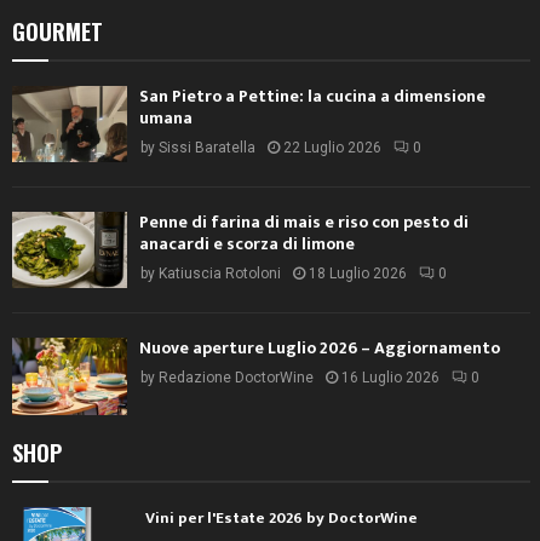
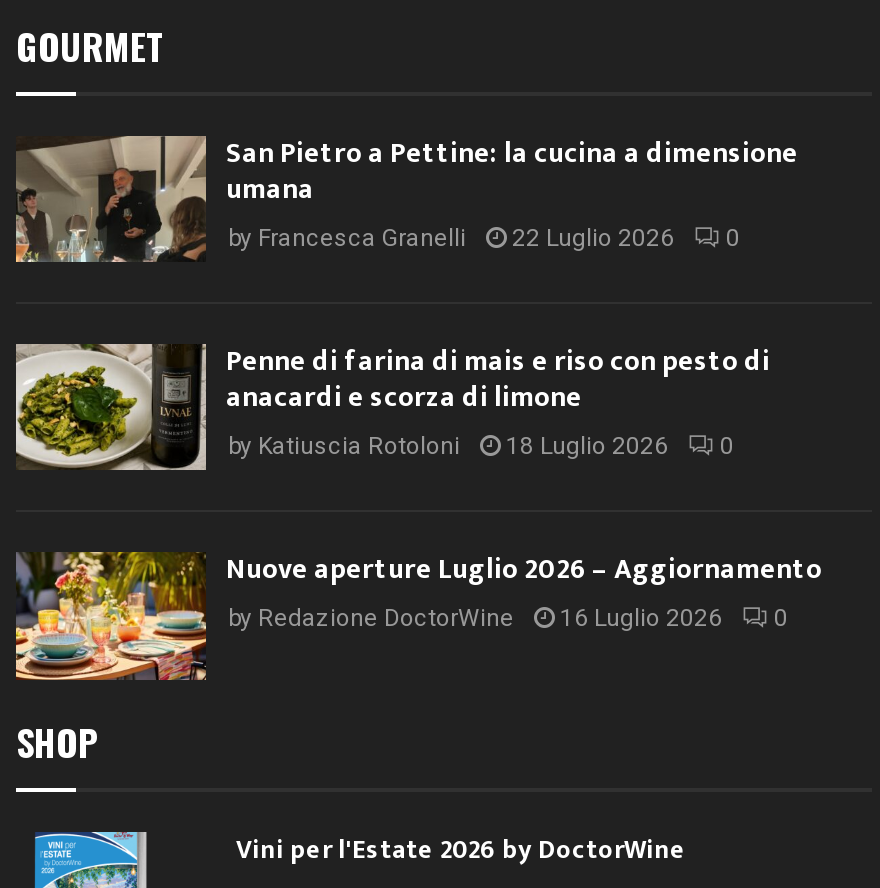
- by Sissi Baratella
+ by Francesca Granelli
